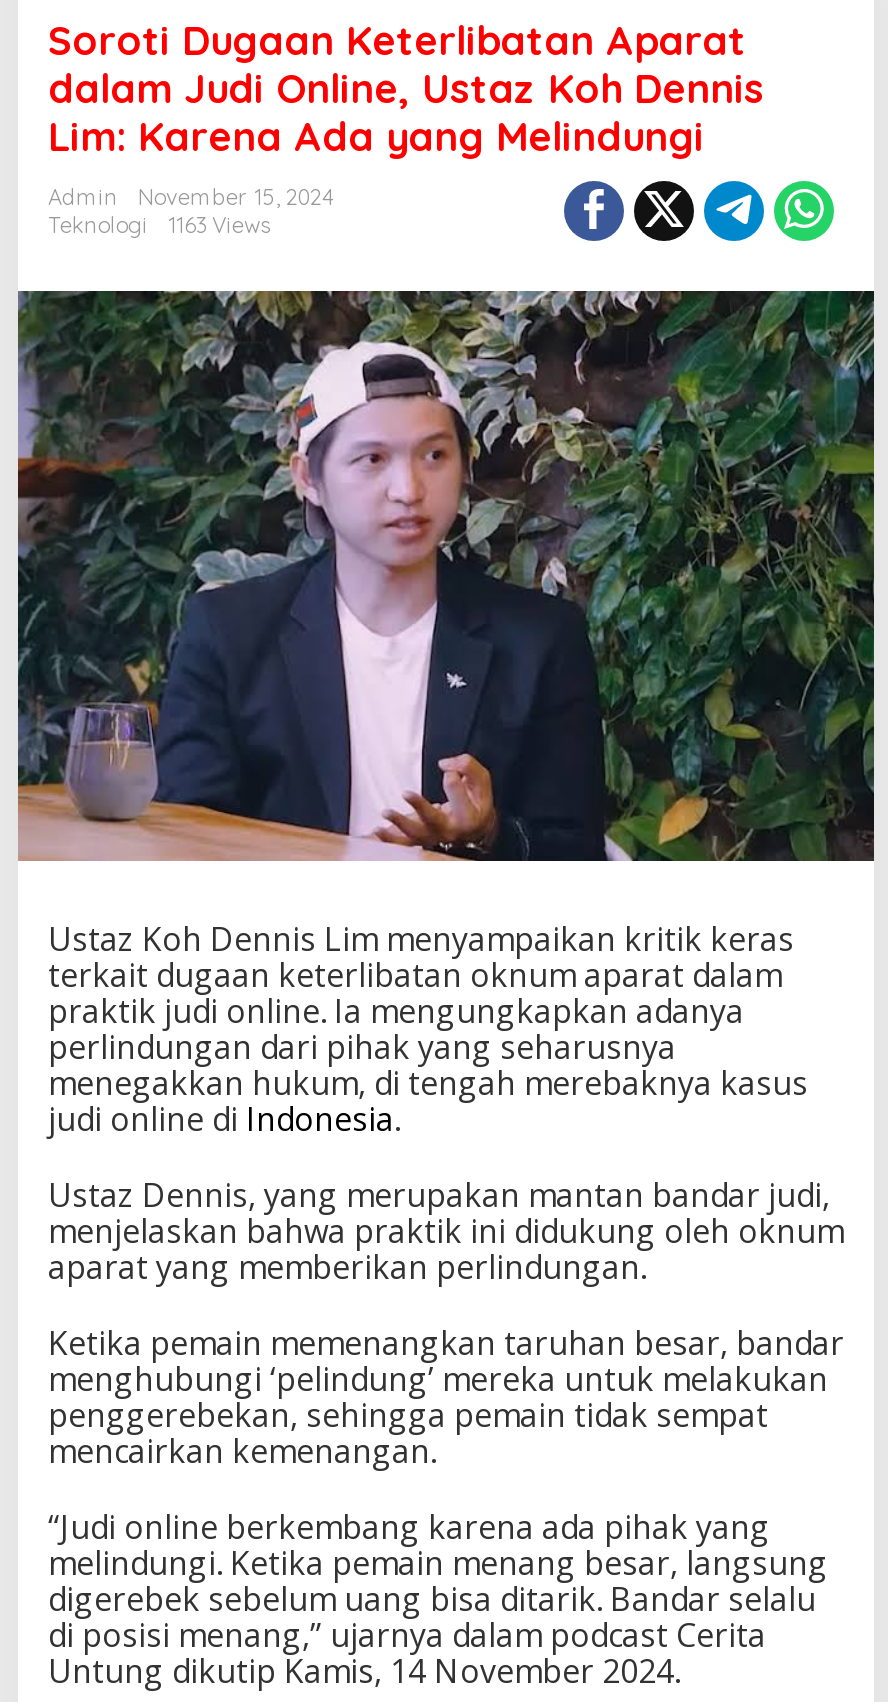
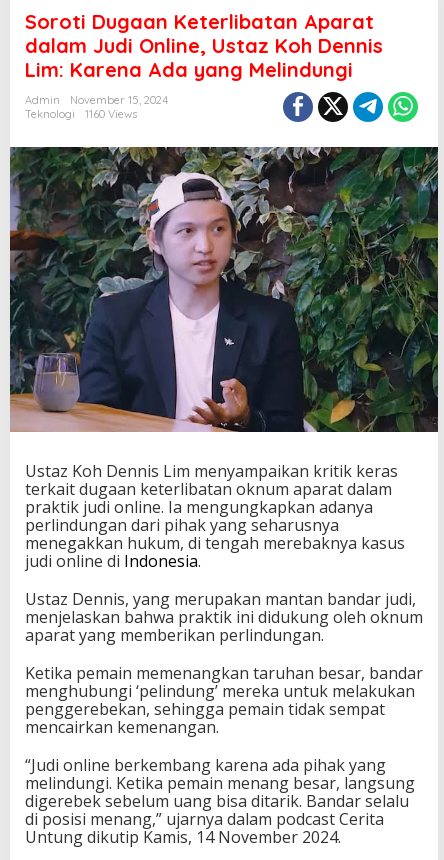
- Teknologi 1163 Views
+ Teknologi 1160 Views
